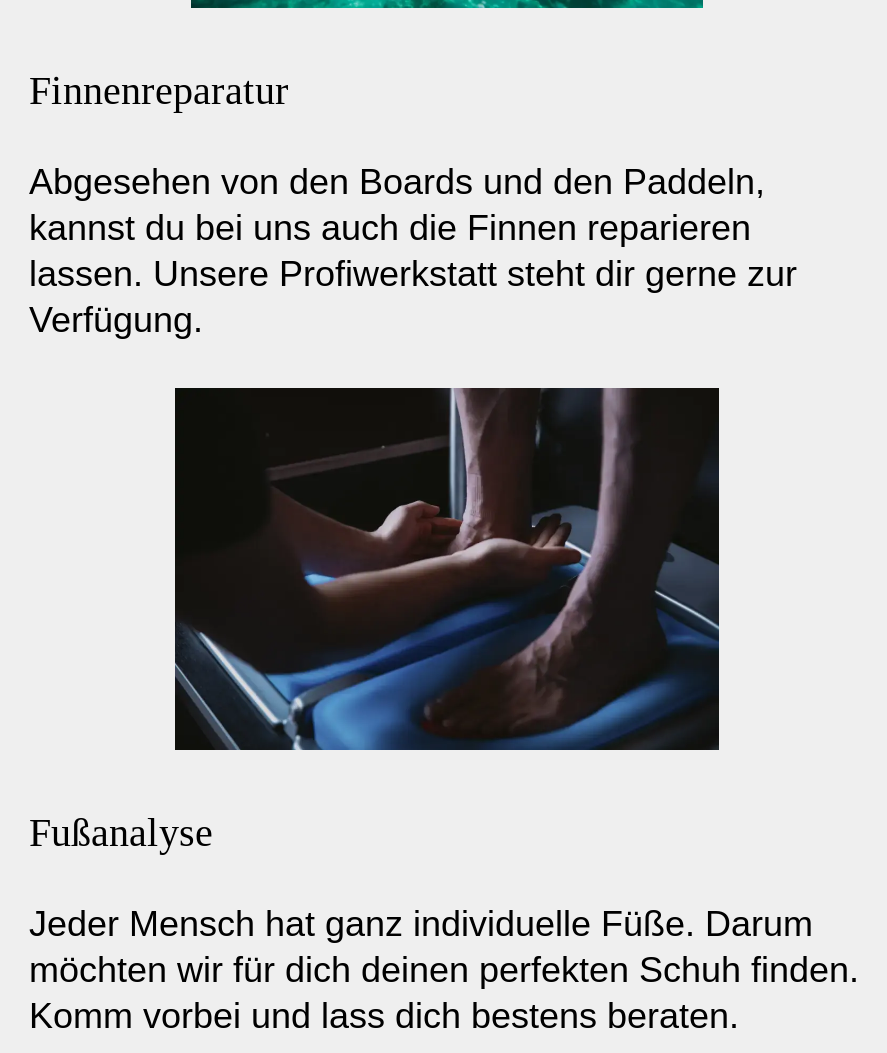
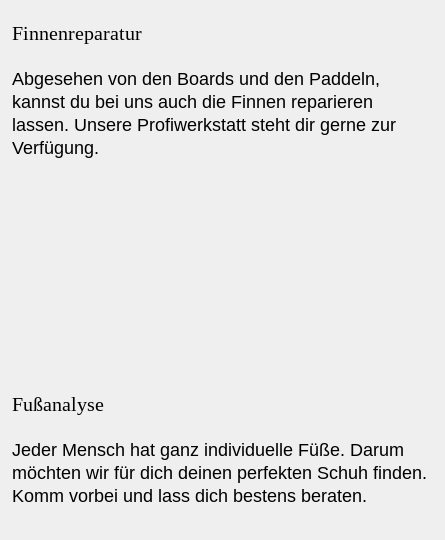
- [image]
